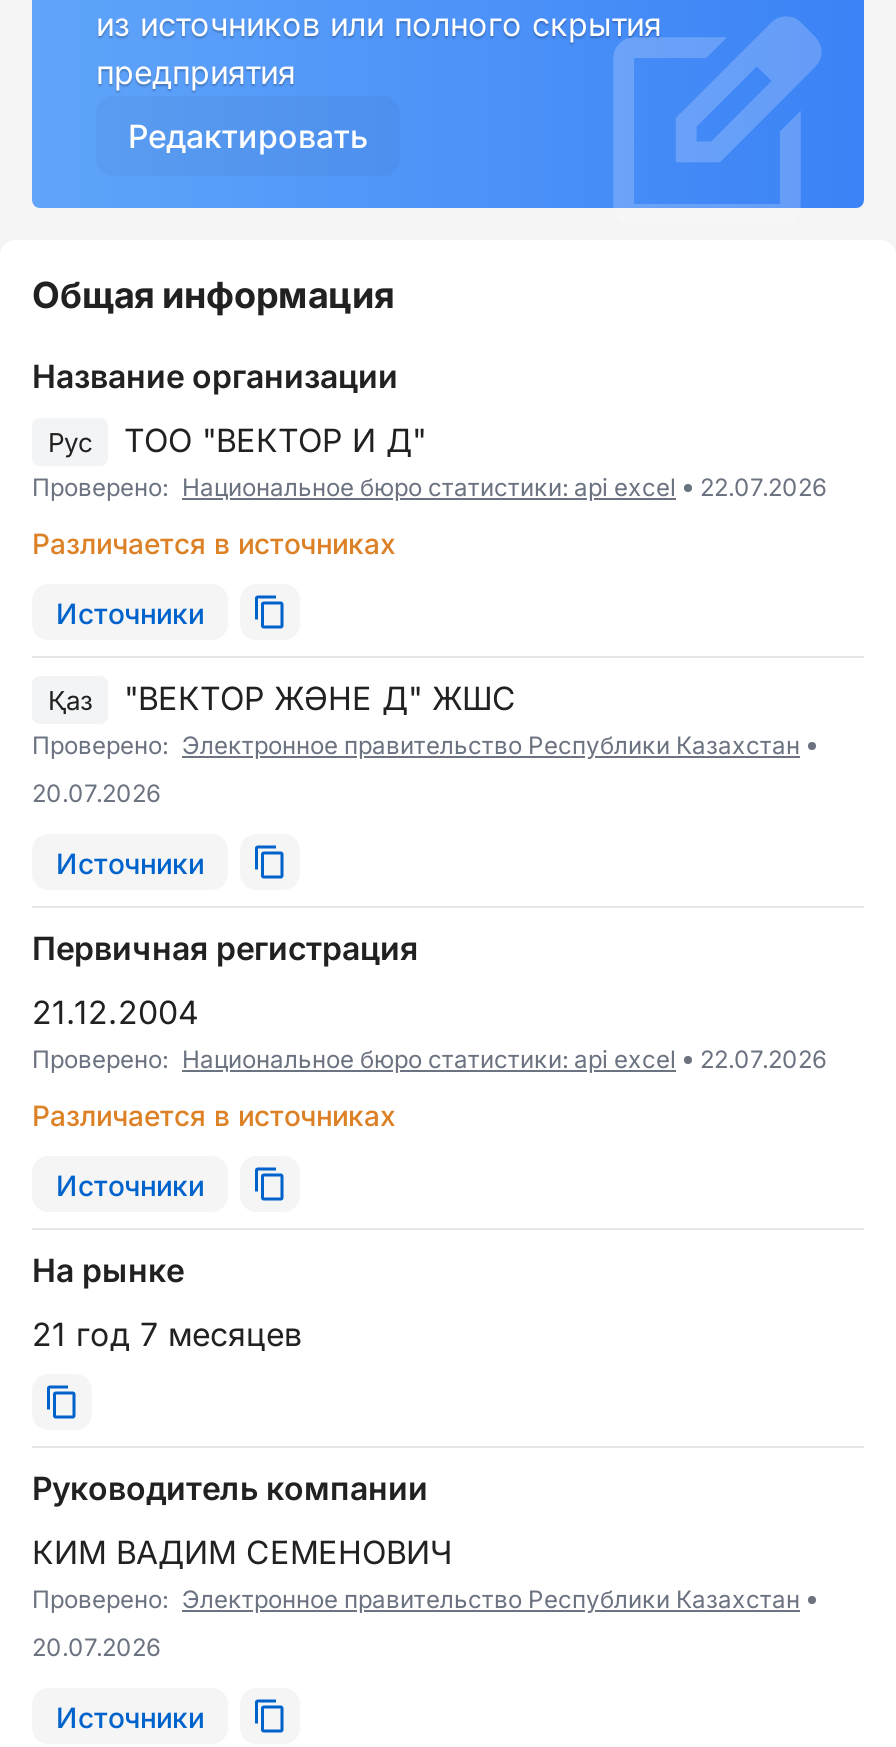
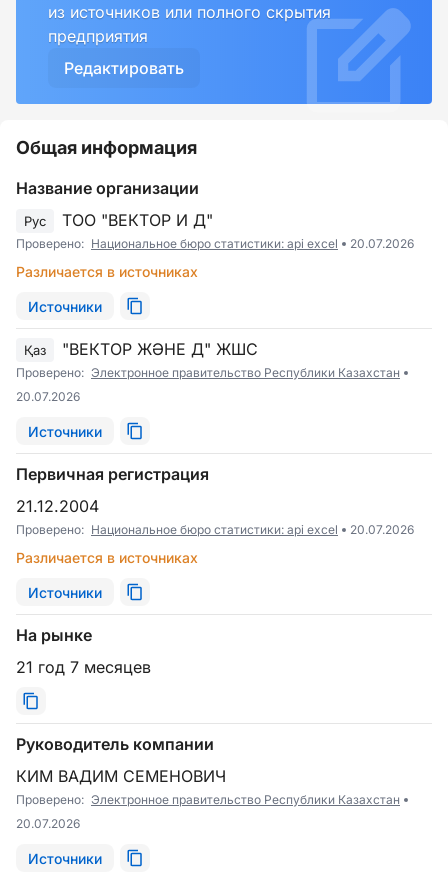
- Проверено: Национальное бюро статистики: api excel 22.07.2026
+ Проверено: Национальное бюро статистики: api excel 20.07.2026

- Проверено: Национальное бюро статистики: api excel 22.07.2026
+ Проверено: Национальное бюро статистики: api excel 20.07.2026
